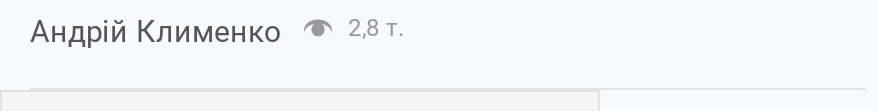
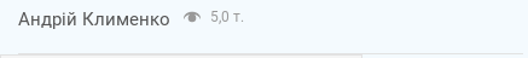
- 2,8 т.
+ 5,0 т.
